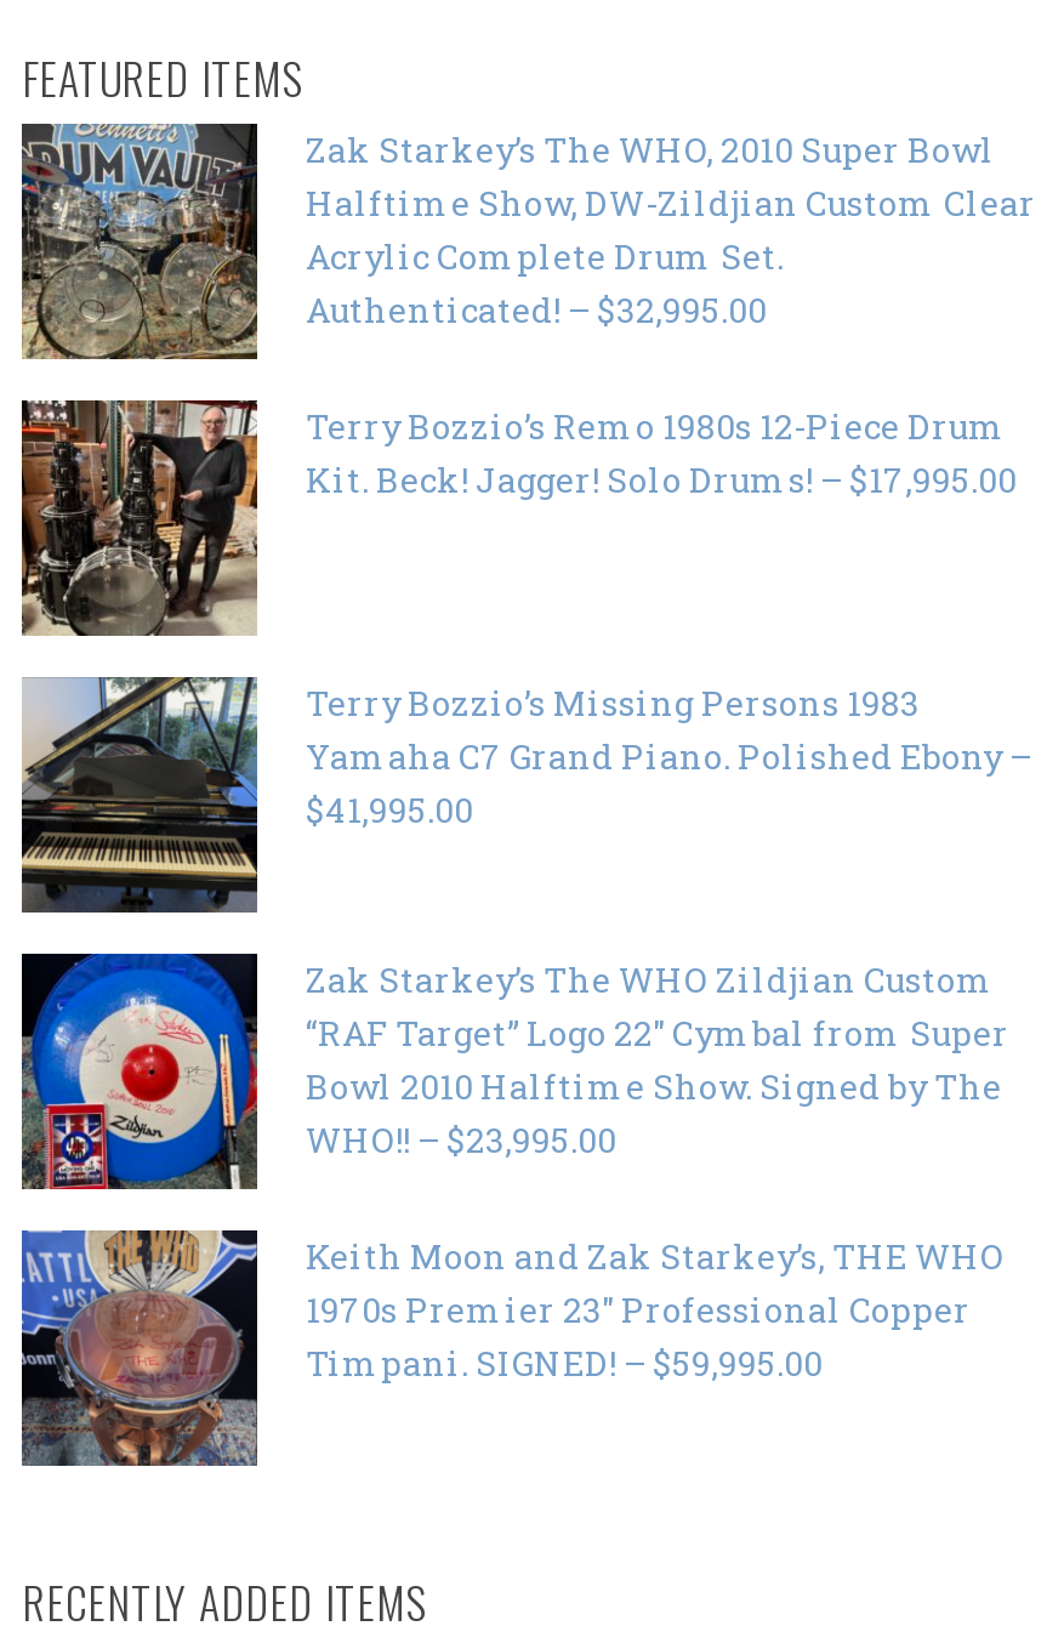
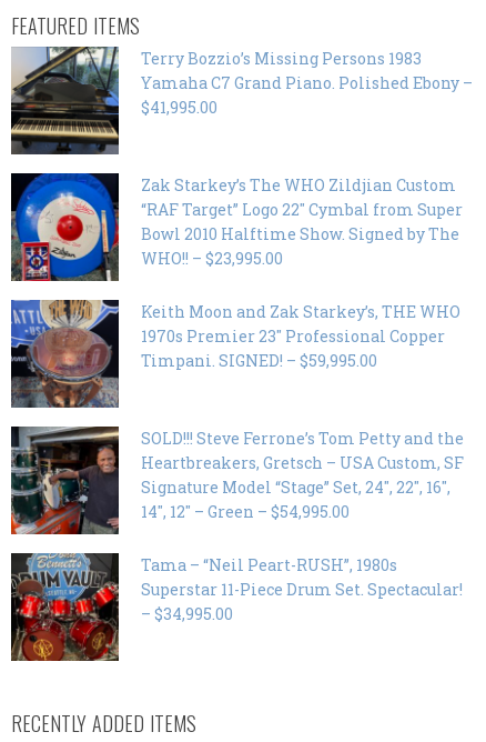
- [image]
- Zak Starkey’s The WHO, 2010 Super Bowl
- Halftime Show, DW-Zildjian Custom Clear
- Acrylic Complete Drum Set.
- Authenticated! – $32,995.00
- Terry Bozzio’s Remo 1980s 12-Piece Drum
- Kit. Beck! Jagger! Solo Drums! – $17,995.00

- [image]

moved up: [image] | Terry Bozzio’s Missing Persons 1983 | Yamaha C7 Grand Piano. Polished Ebony – | ... | 1970s Premier 23″ Professional Copper | Timpani. SIGNED! – $59,995.00

+ [image]
+ SOLD!!! Steve Ferrone’s Tom Petty and the
+ Heartbreakers, Gretsch – USA Custom, SF
+ Signature Model “Stage” Set, 24″, 22″, 16″,
+ 14″, 12″ – Green – $54,995.00
+ Tama – “Neil Peart-RUSH”, 1980s
+ Superstar 11-Piece Drum Set. Spectacular!
+ – $34,995.00

+ [image]
